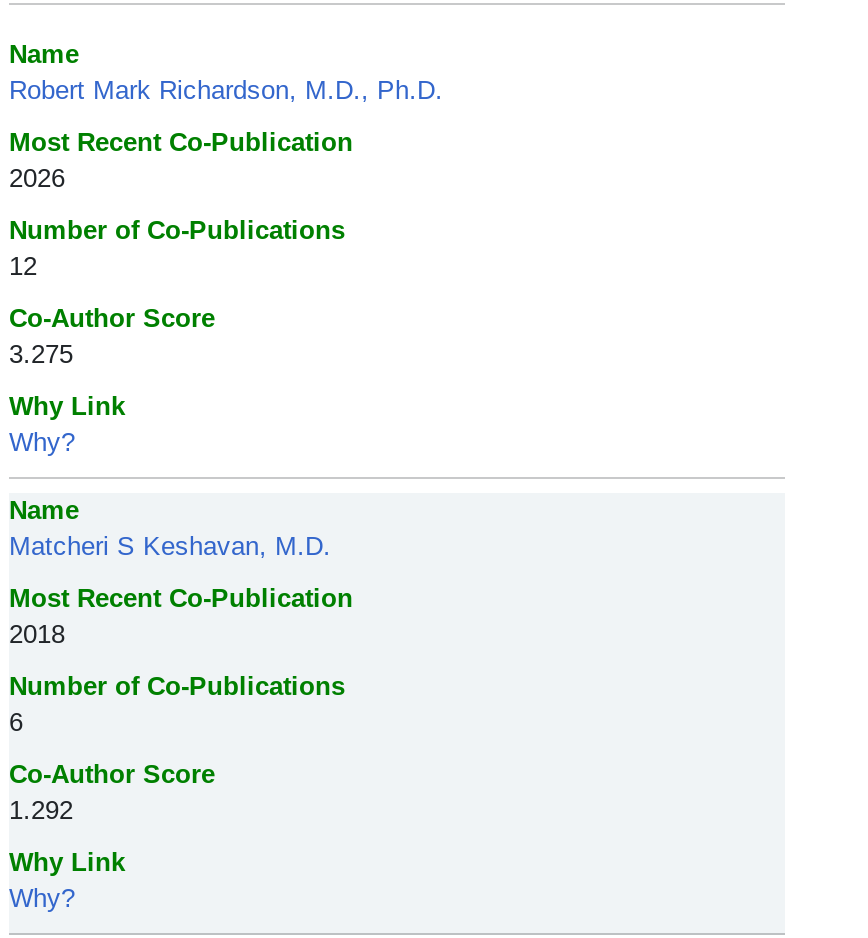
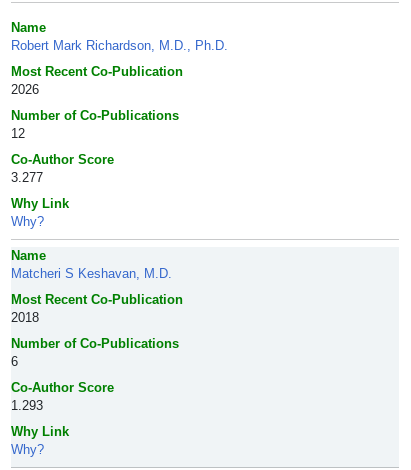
- 3.275
+ 3.277

- 1.292
+ 1.293
